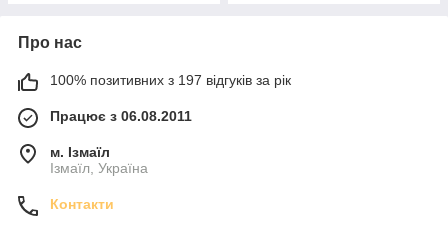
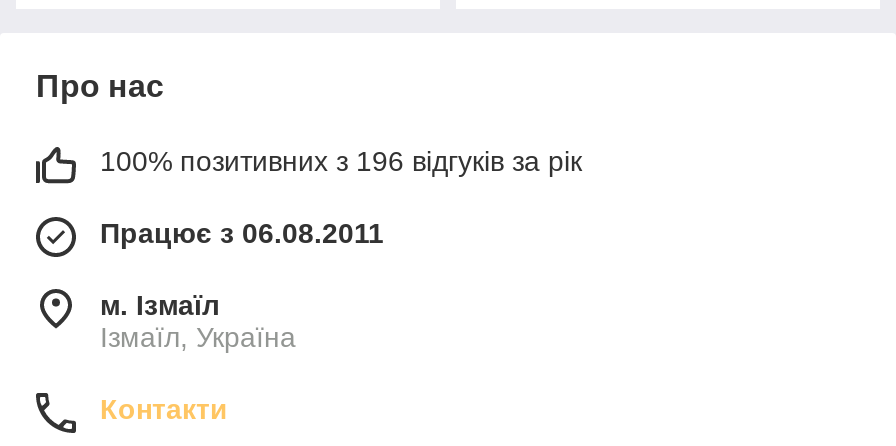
- 100% позитивних з 197 відгуків за рік
+ 100% позитивних з 196 відгуків за рік
